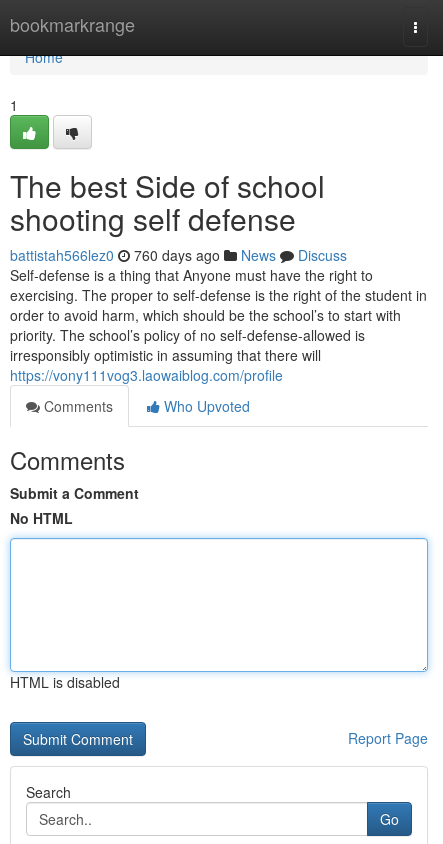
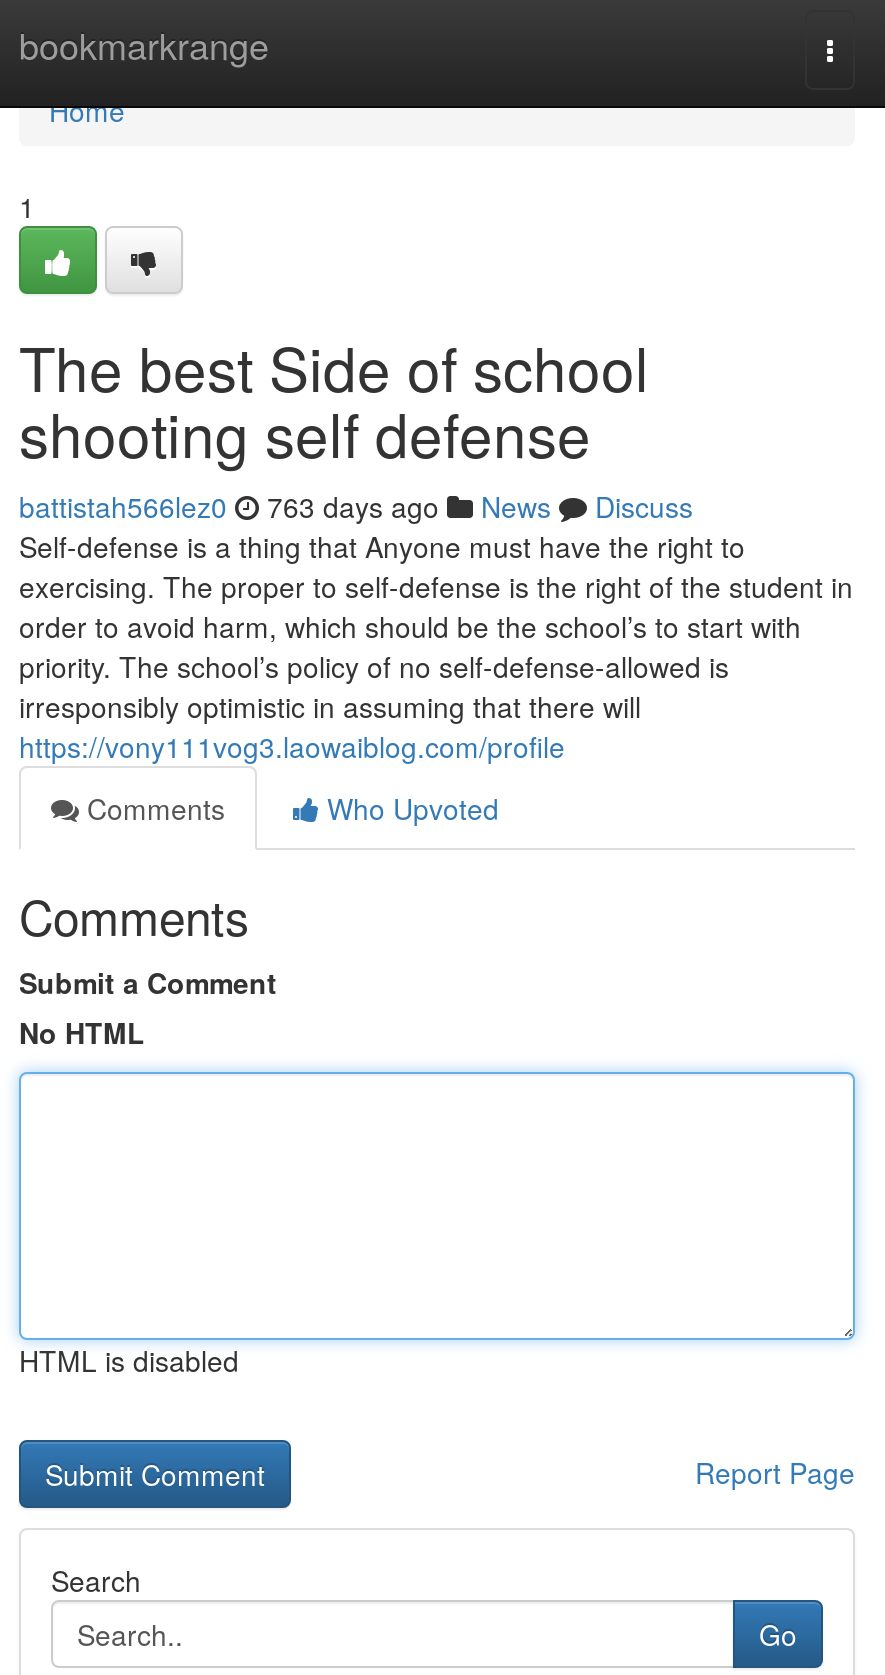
- battistah566lez0 760 days ago News Discuss
+ battistah566lez0 763 days ago News Discuss
